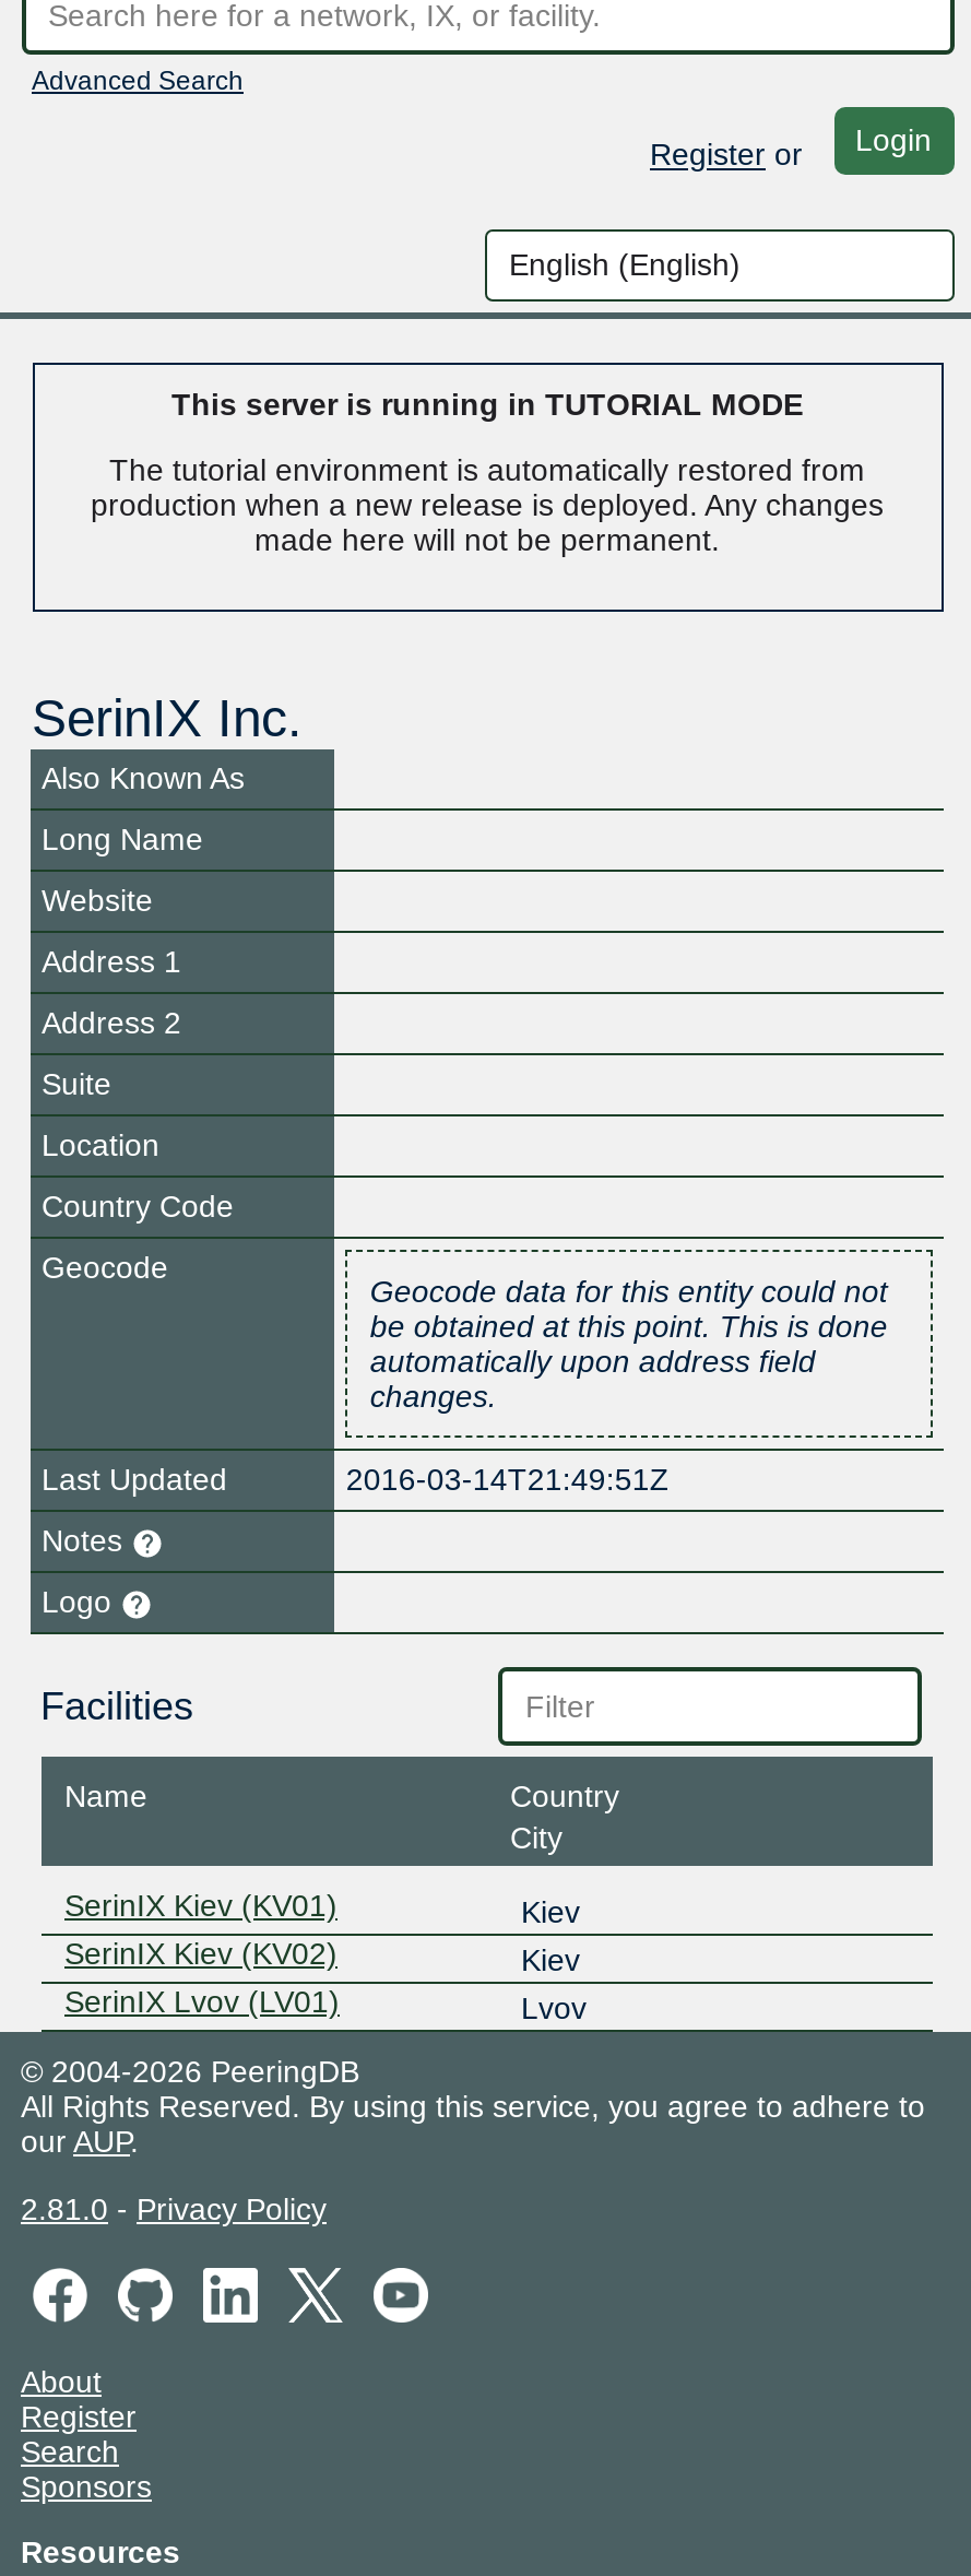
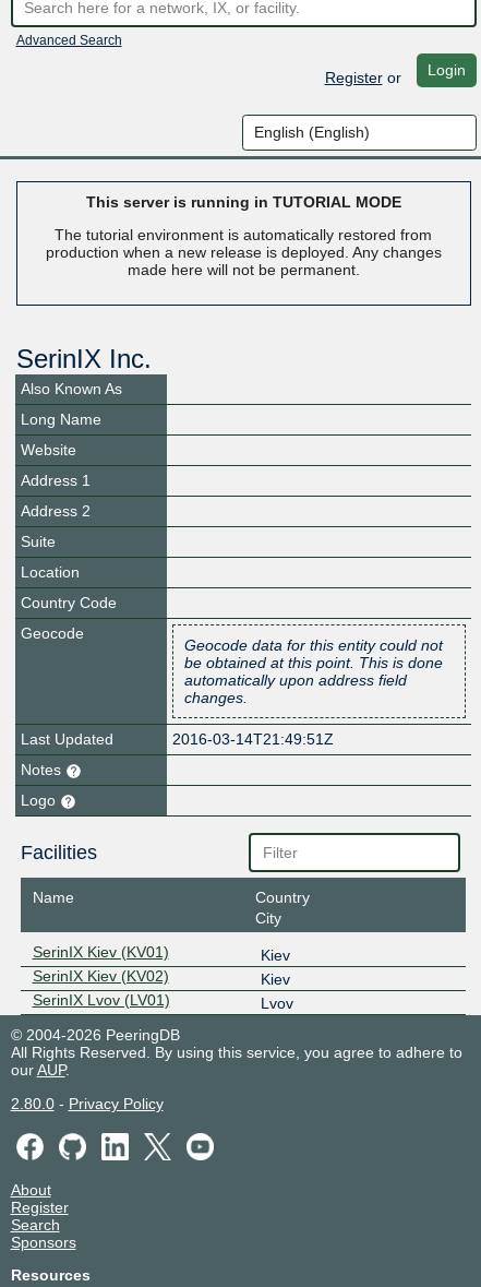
- 2.81.0 - Privacy Policy
+ 2.80.0 - Privacy Policy
